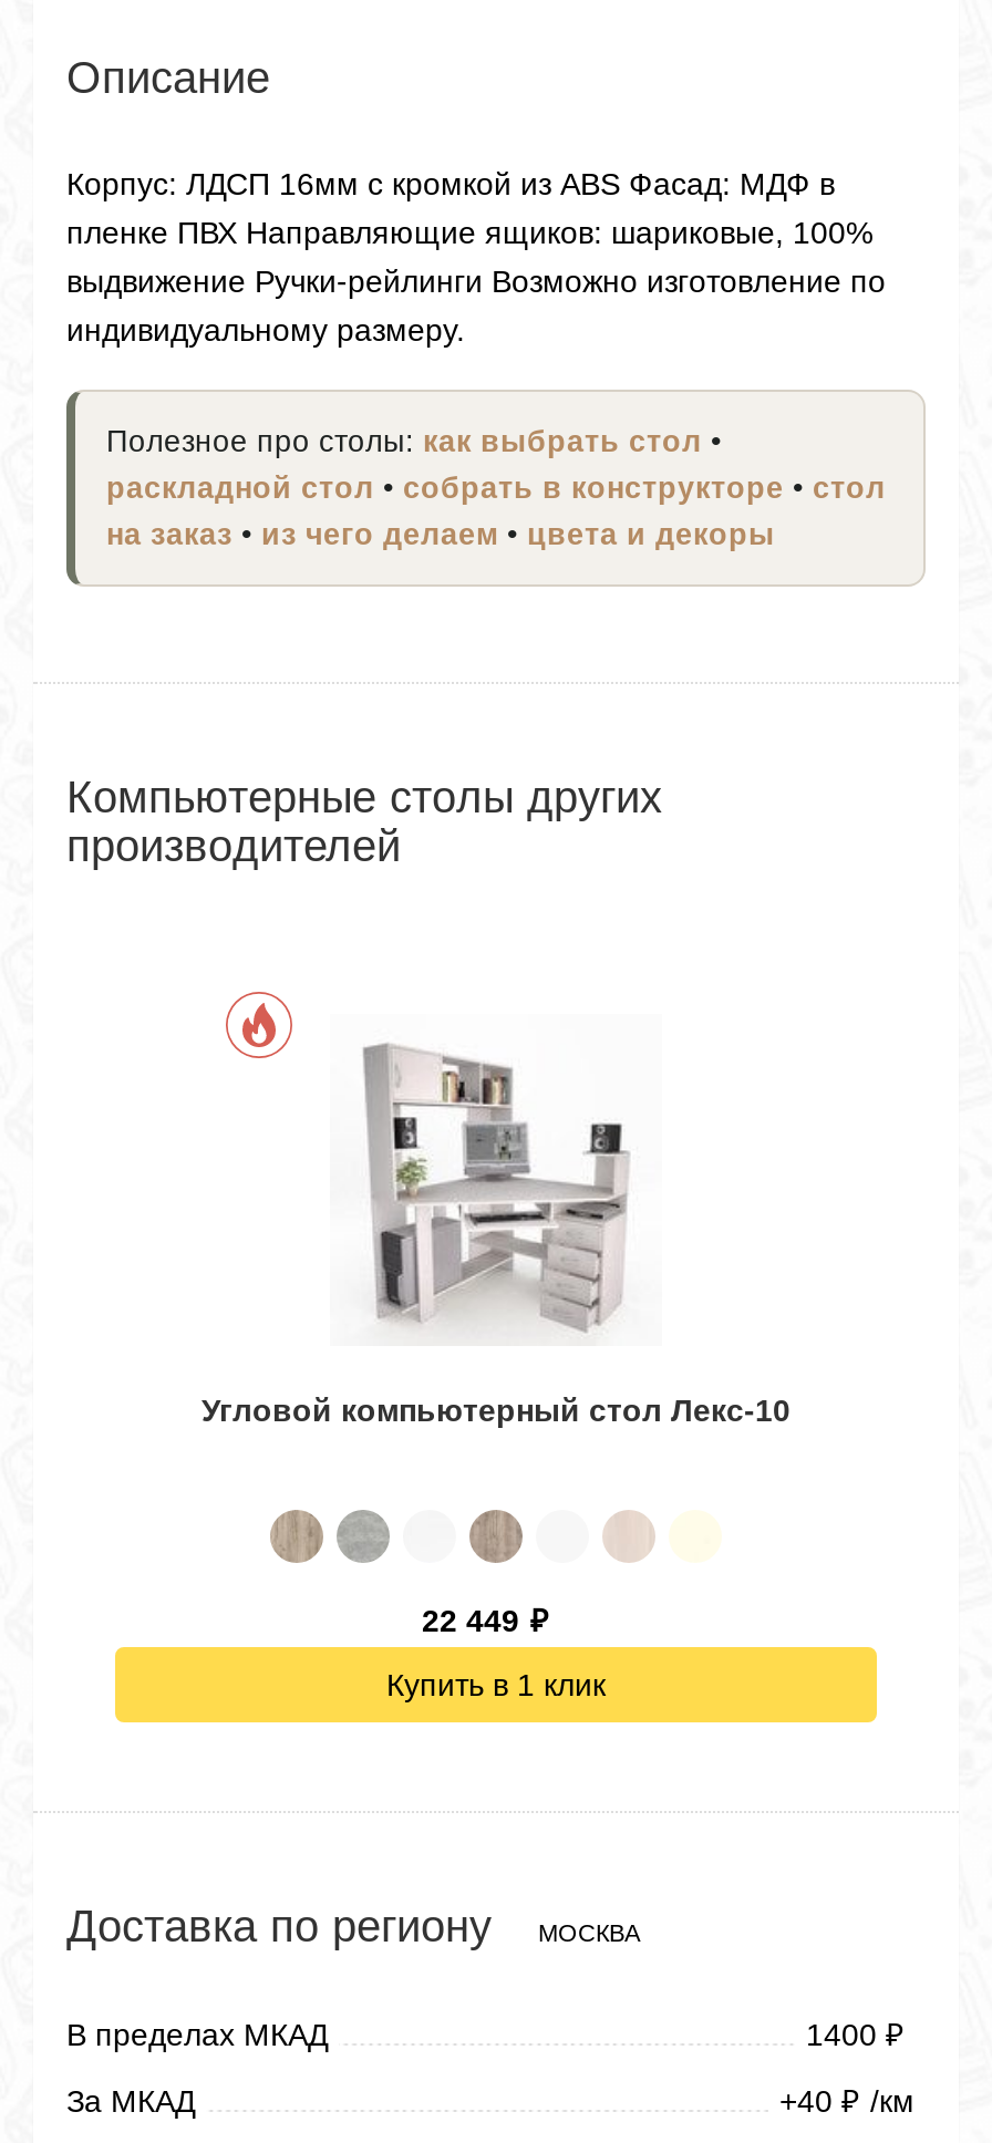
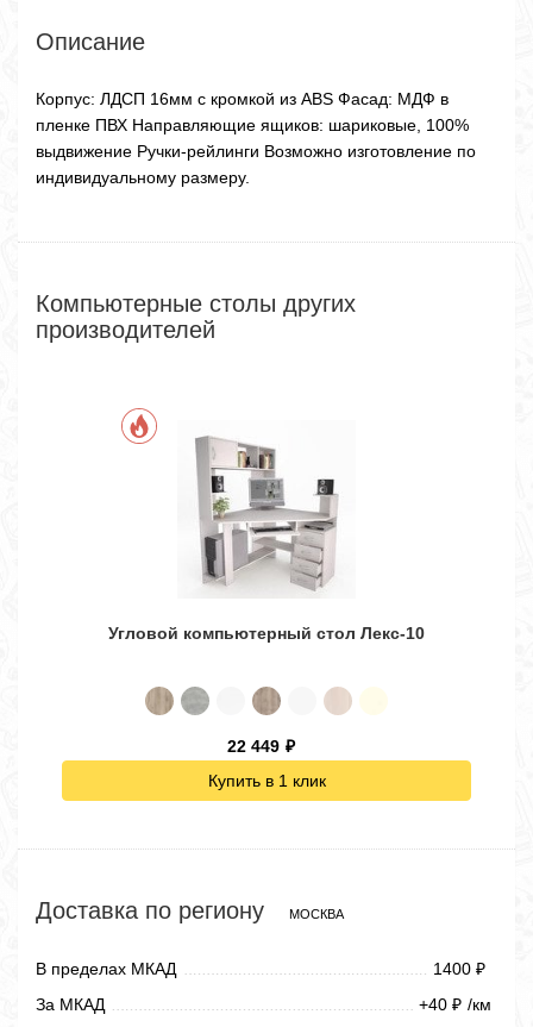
- [image]
- Полезное про столы: как выбрать стол •
- раскладной стол • собрать в конструкторе • стол
- на заказ • из чего делаем • цвета и декоры
